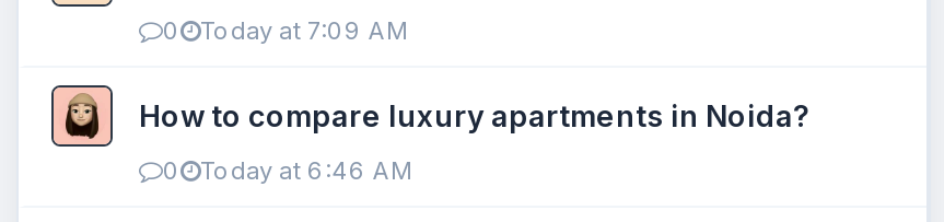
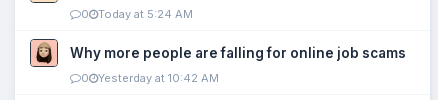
- 0 Today at 7:09 AM
+ 0 Today at 5:24 AM

- How to compare luxury apartments in Noida?
+ Why more people are falling for online job scams

- Today at 6:46 AM
+ Yesterday at 10:42 AM
